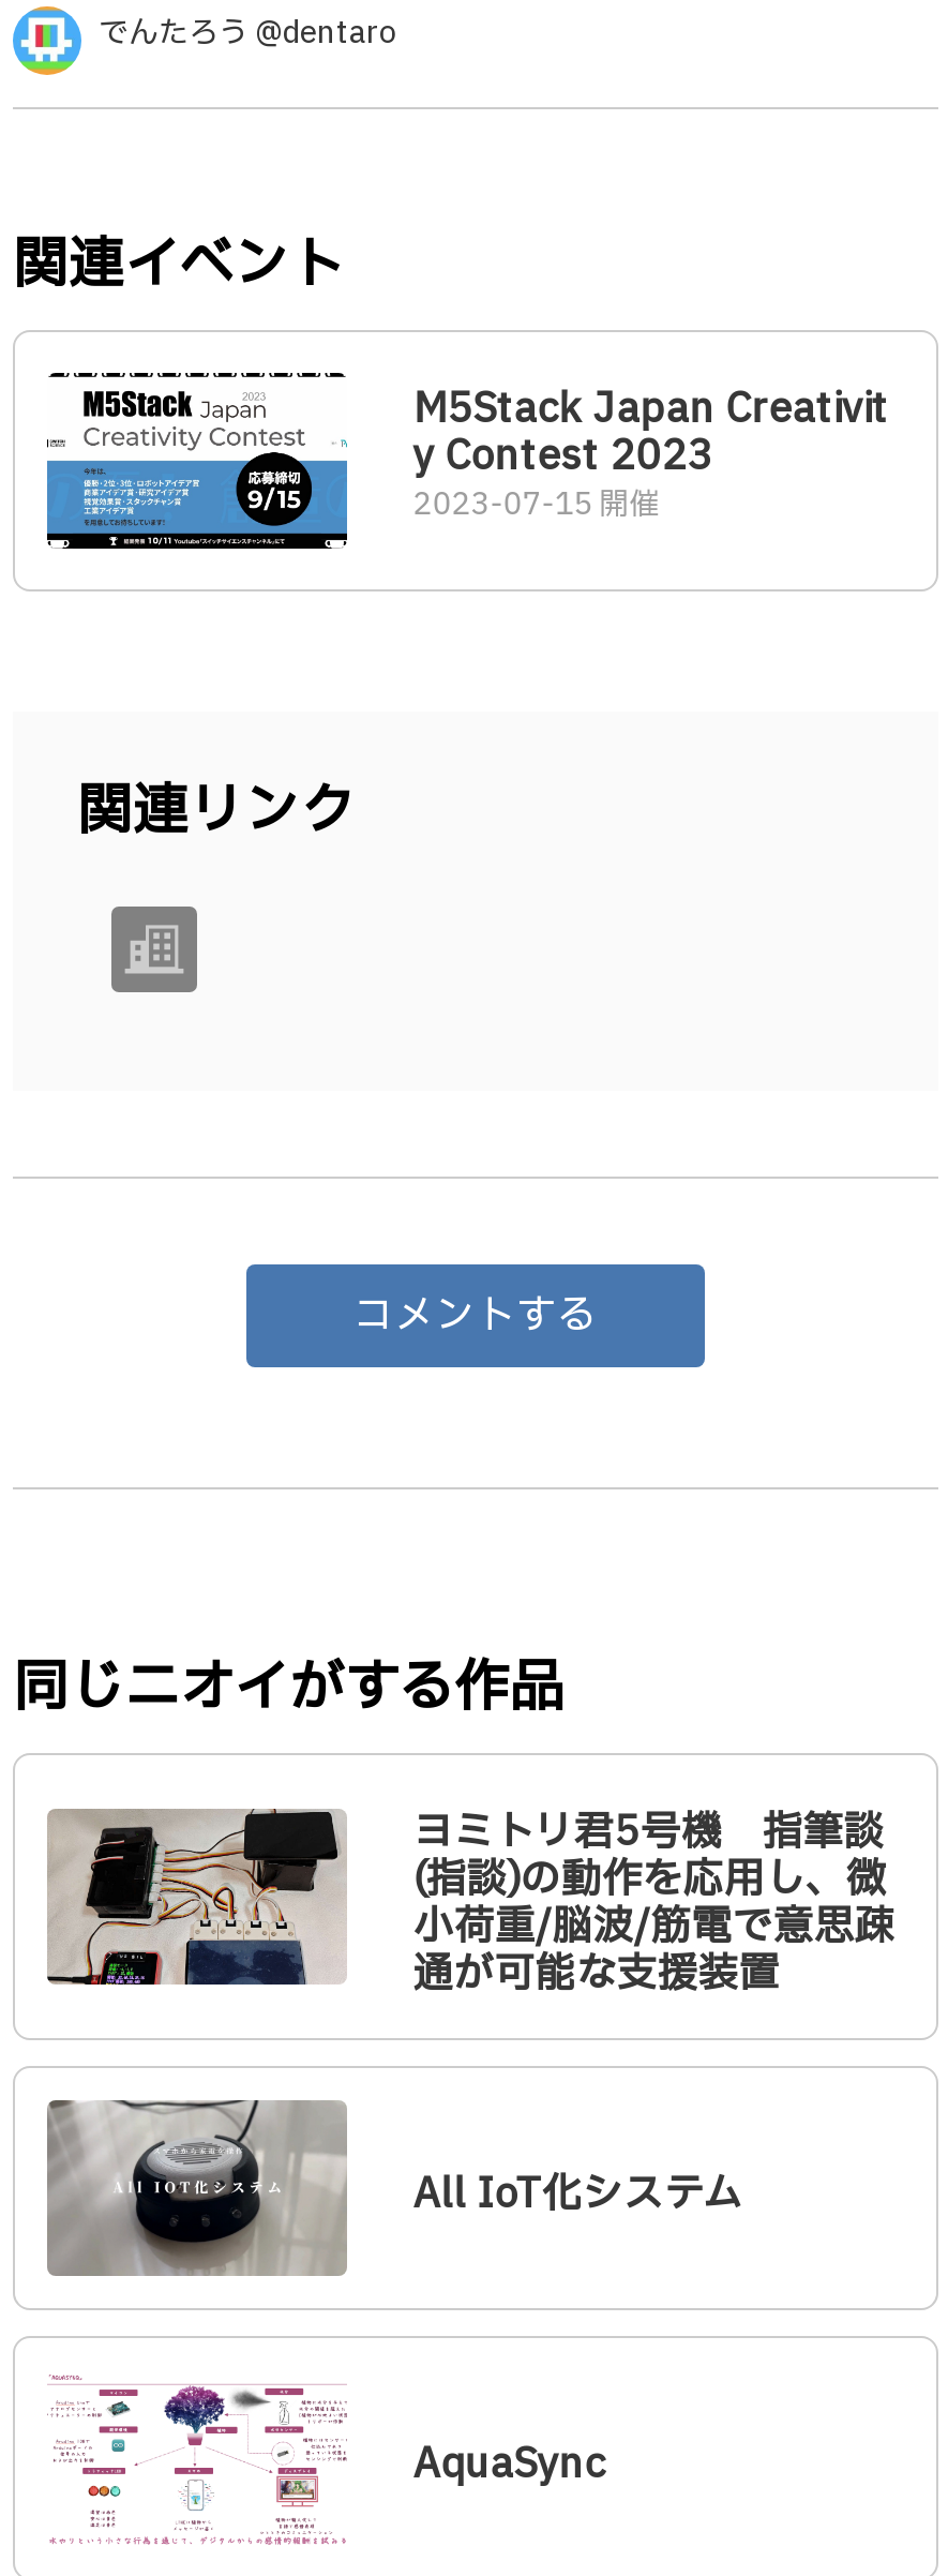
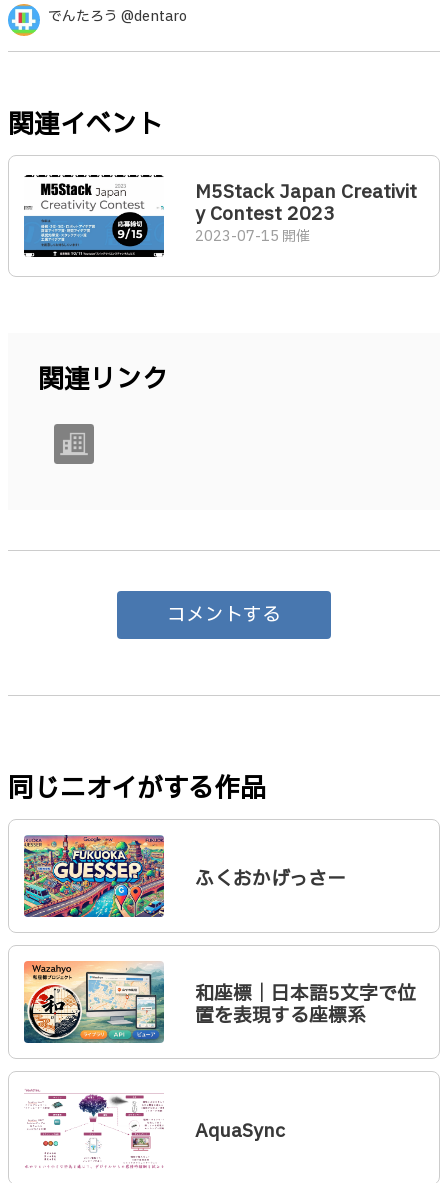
- [image]
- ヨミトリ君5号機 指筆談
- (指談)の動作を応用し、微
- 小荷重/脳波/筋電で意思疎
- 通が可能な支援装置
+ [image]
+ ふくおかげっさー

- [image]
- All IoT化システム
+ [image]
+ 和座標｜日本語5文字で位
+ 置を表現する座標系
